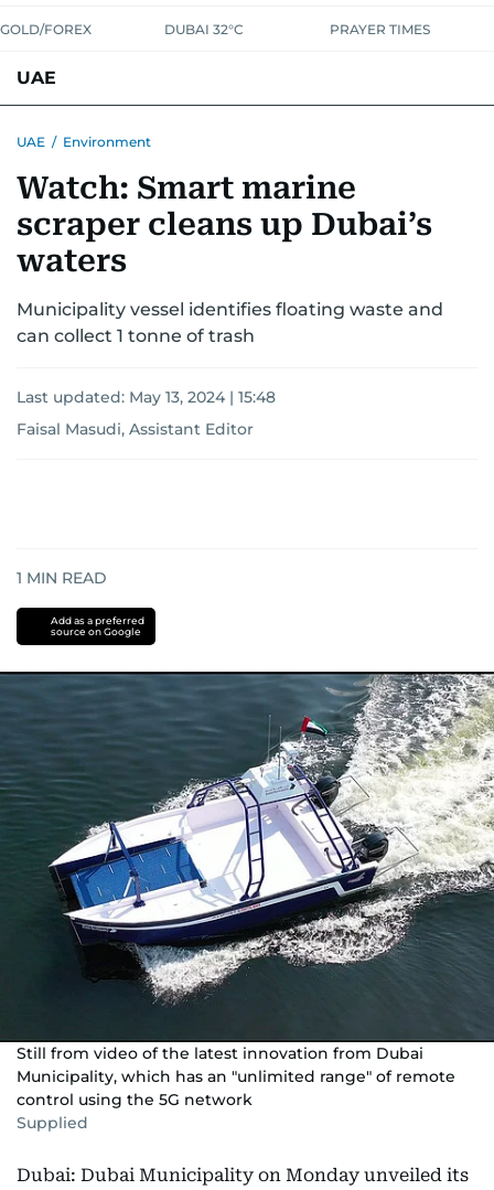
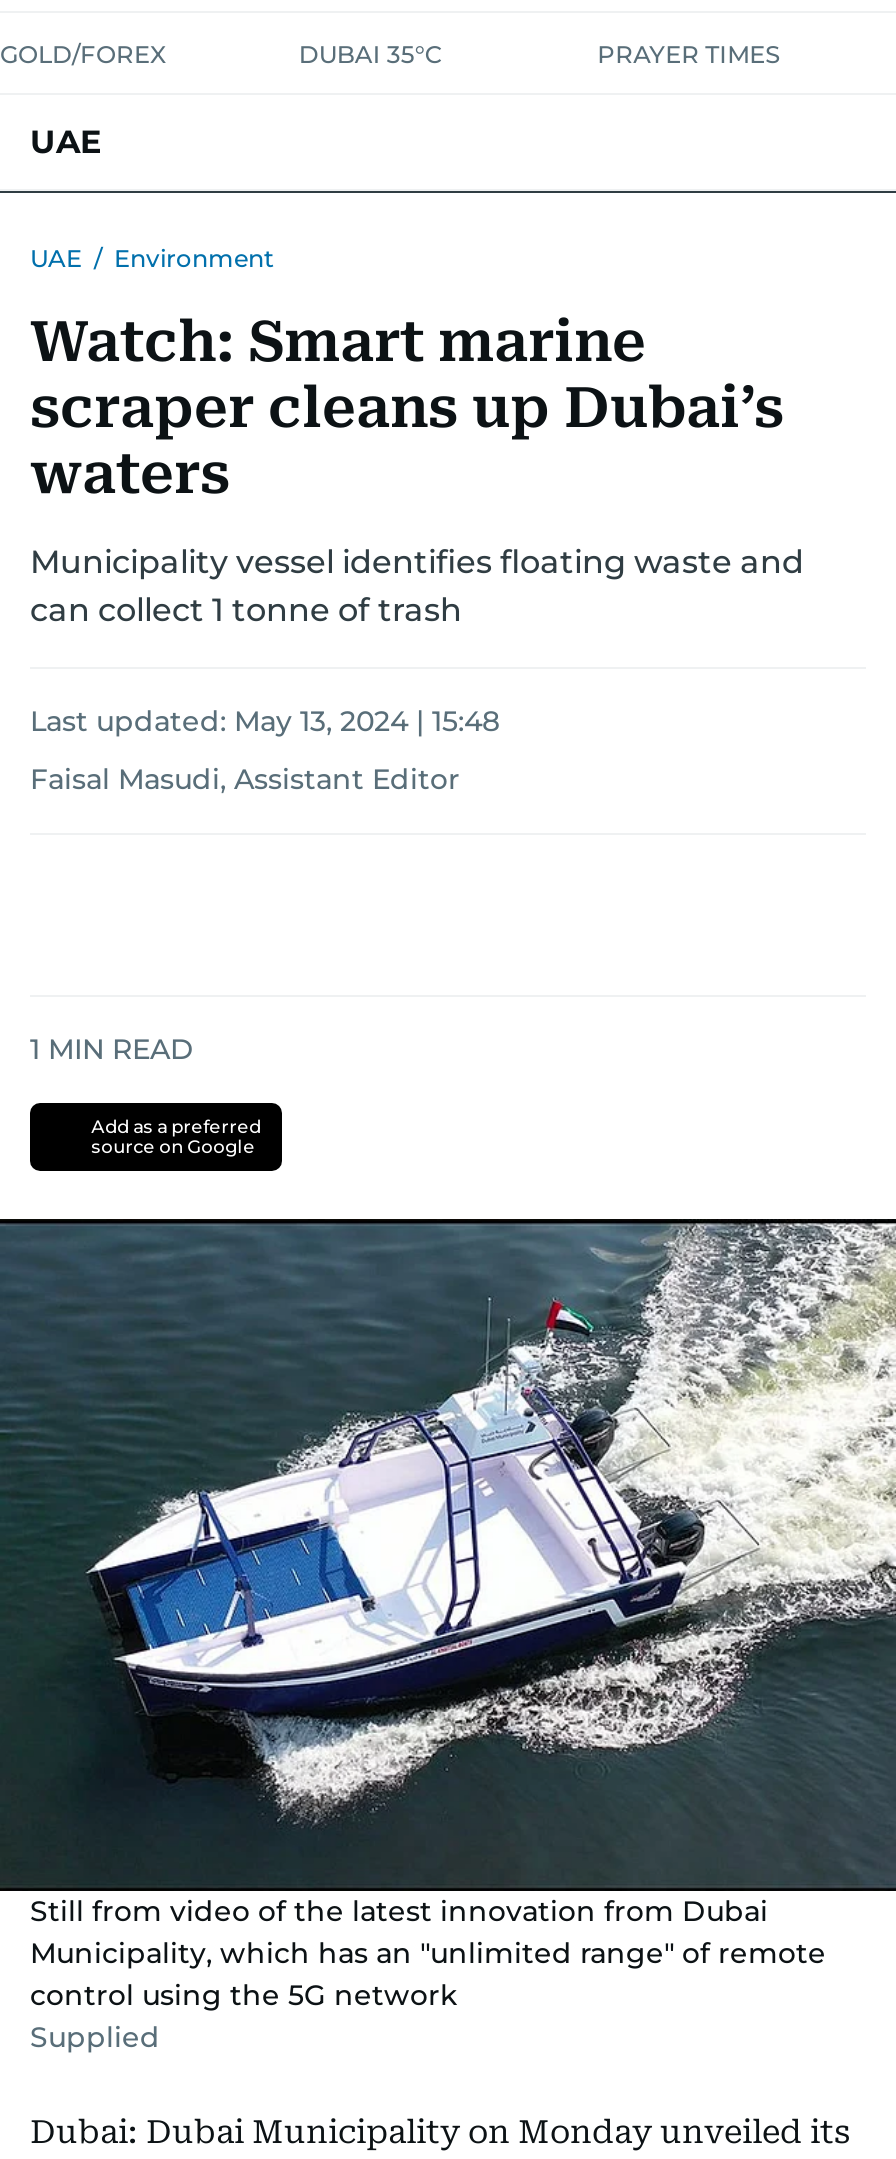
- DUBAI 32°C
+ DUBAI 35°C
